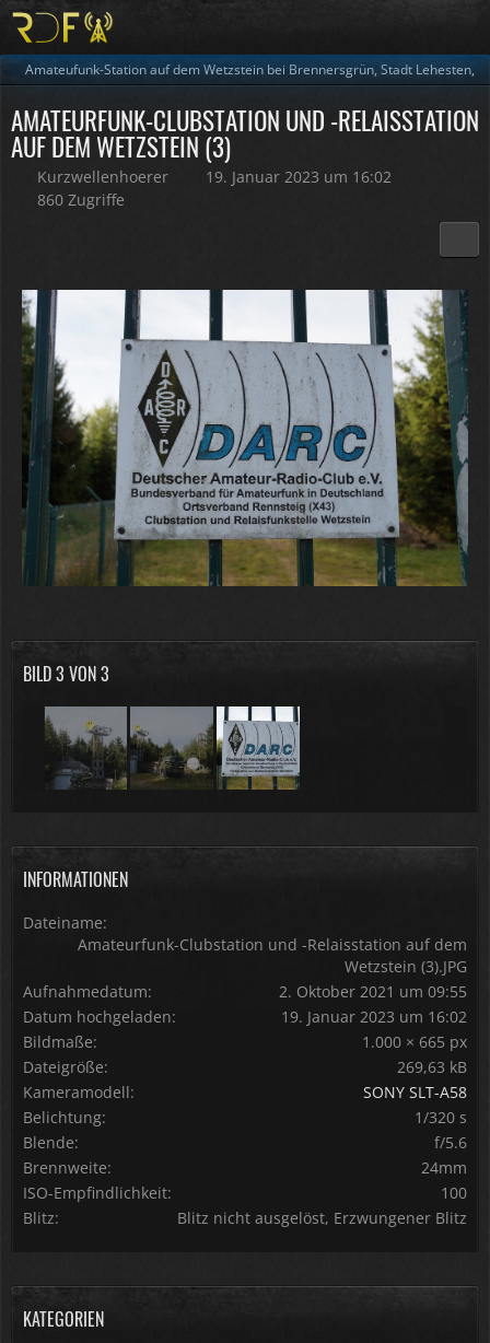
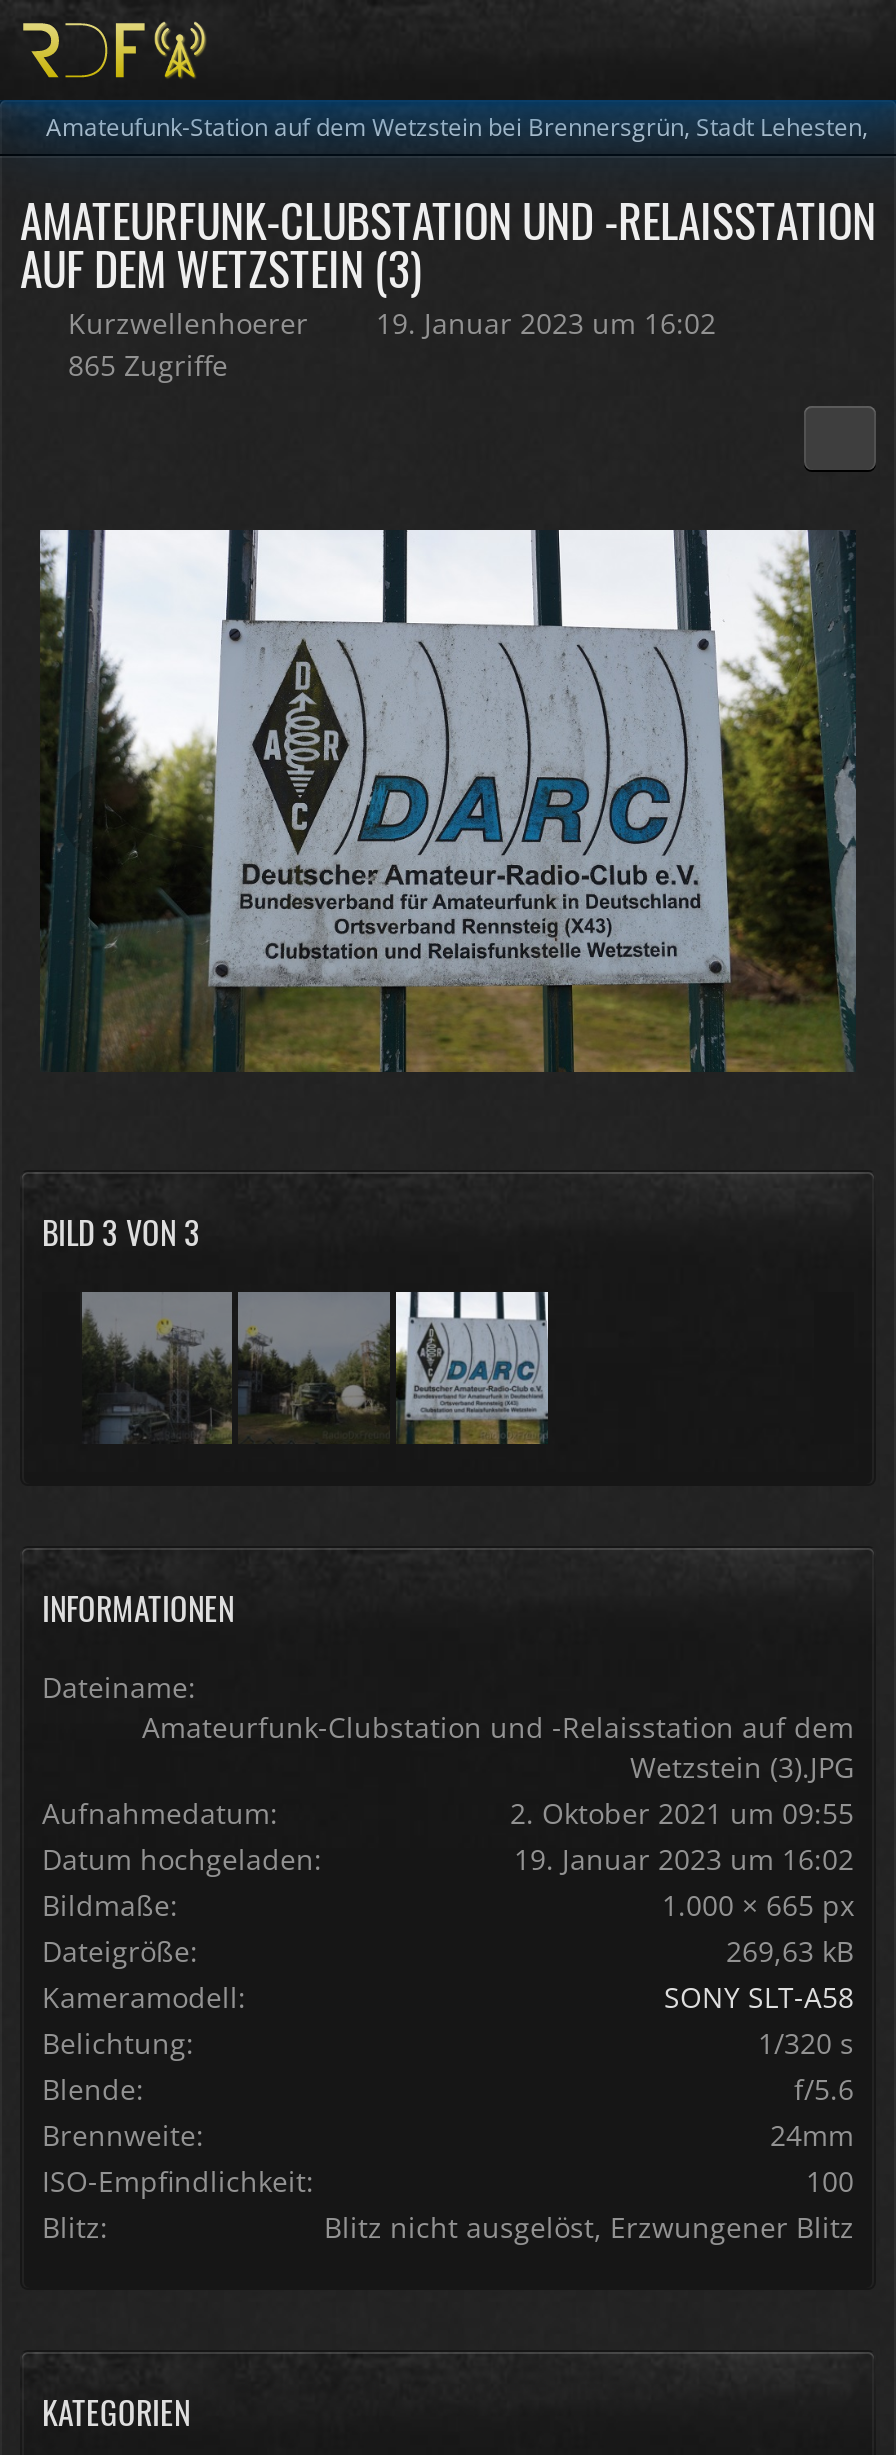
- 860 Zugriffe
+ 865 Zugriffe
